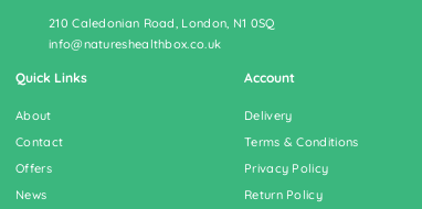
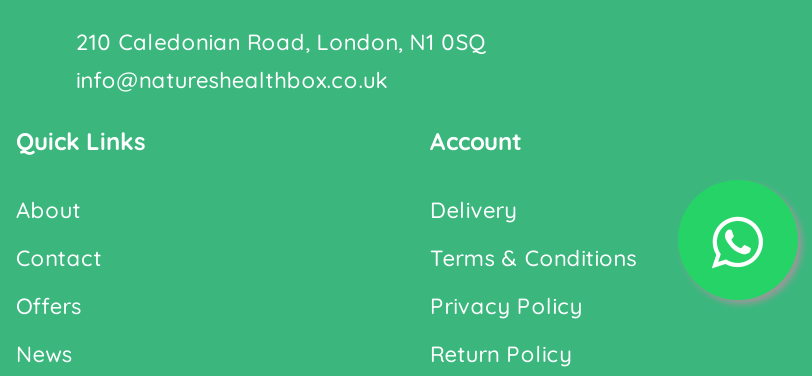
+ [image]
